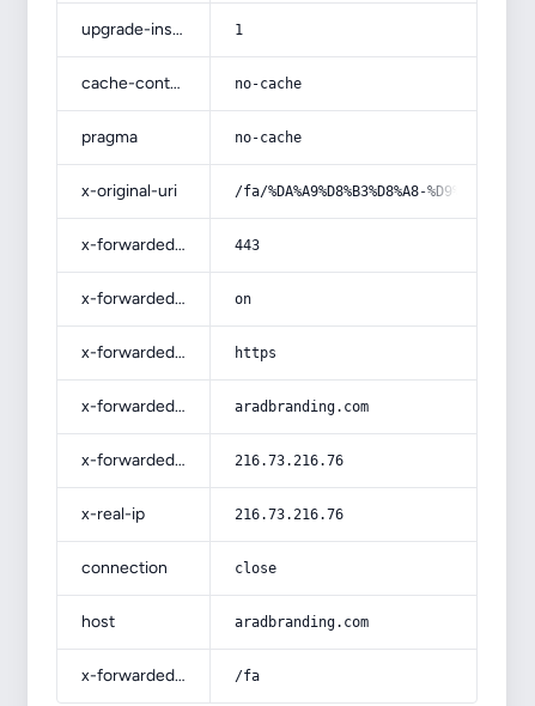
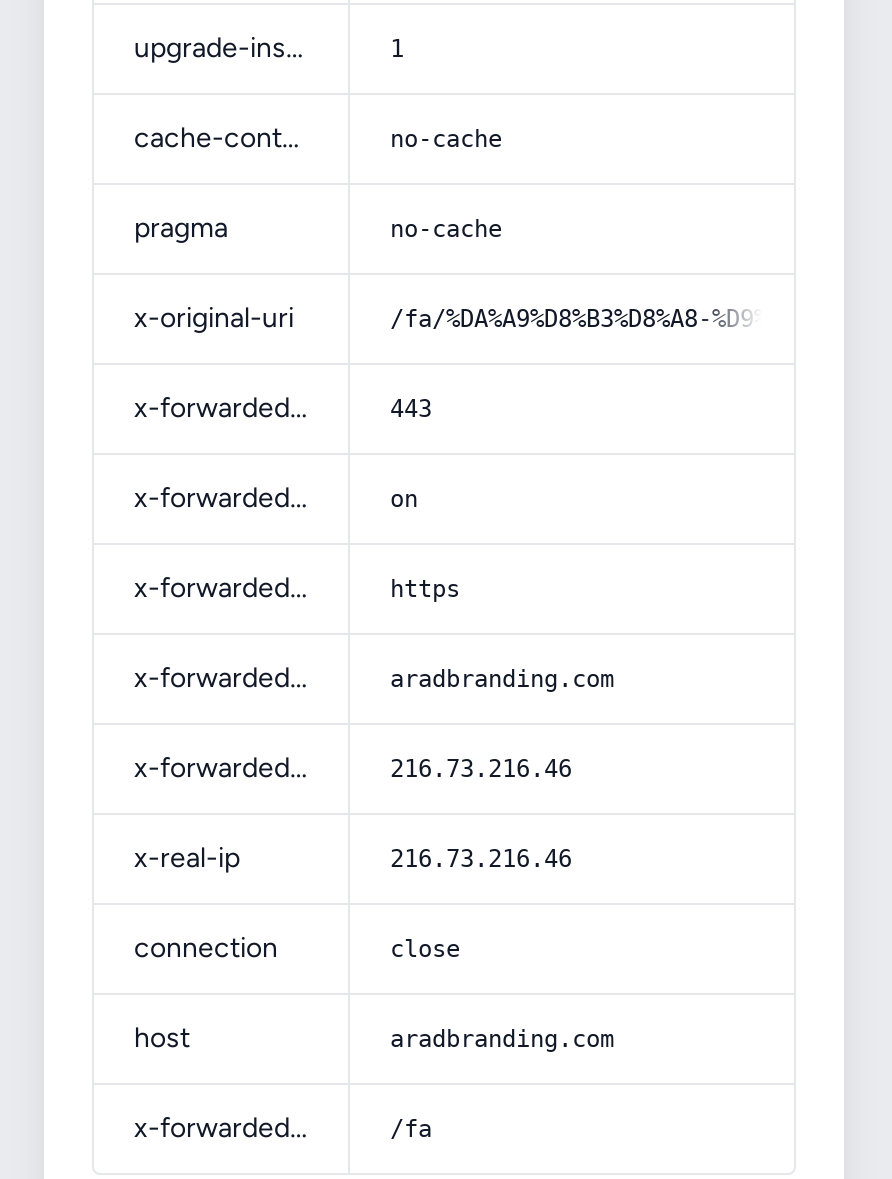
- 216.73.216.76
+ 216.73.216.46

- 216.73.216.76
+ 216.73.216.46
